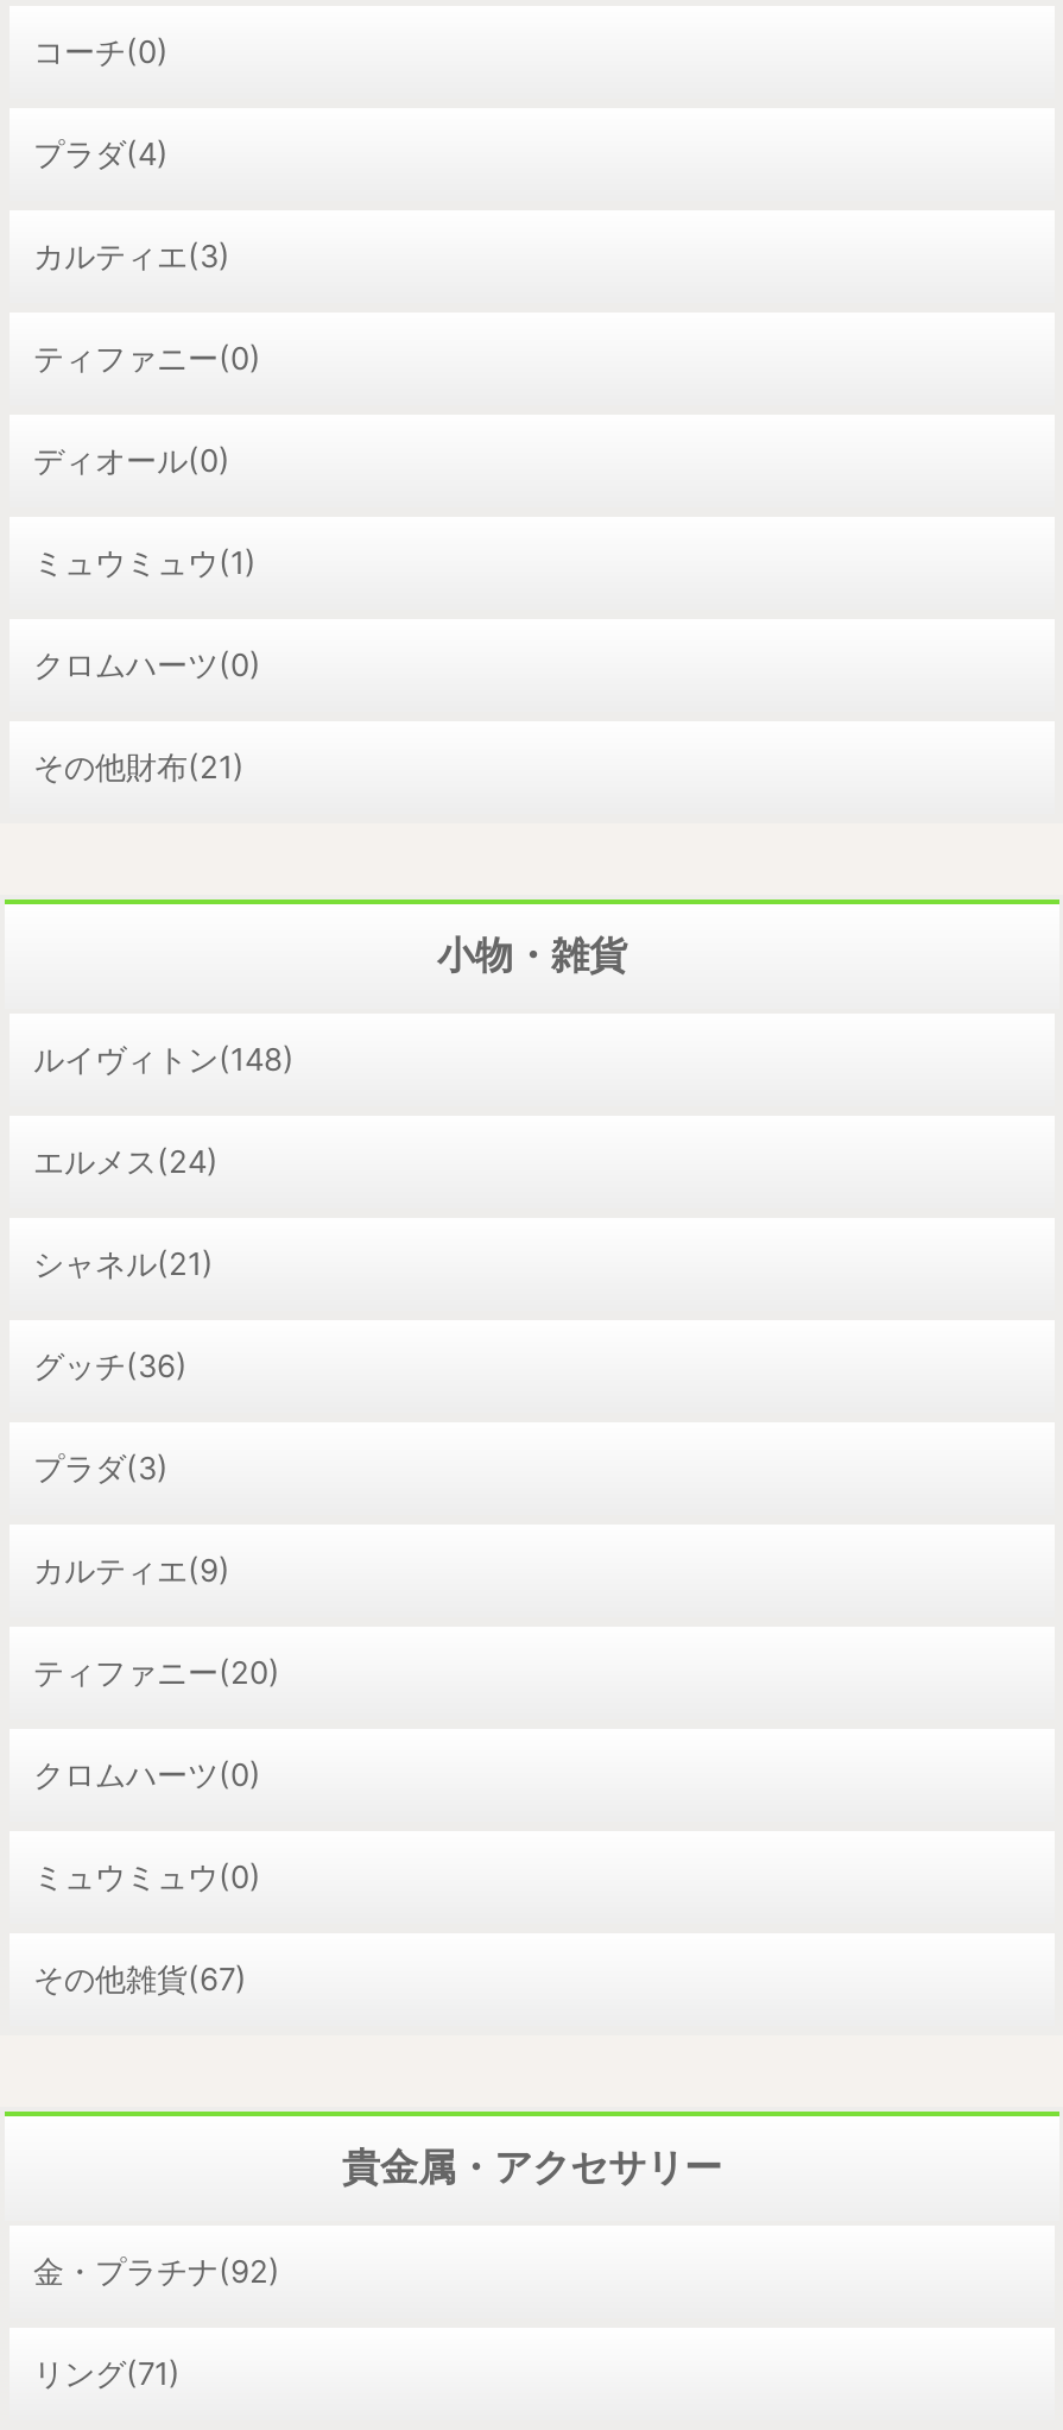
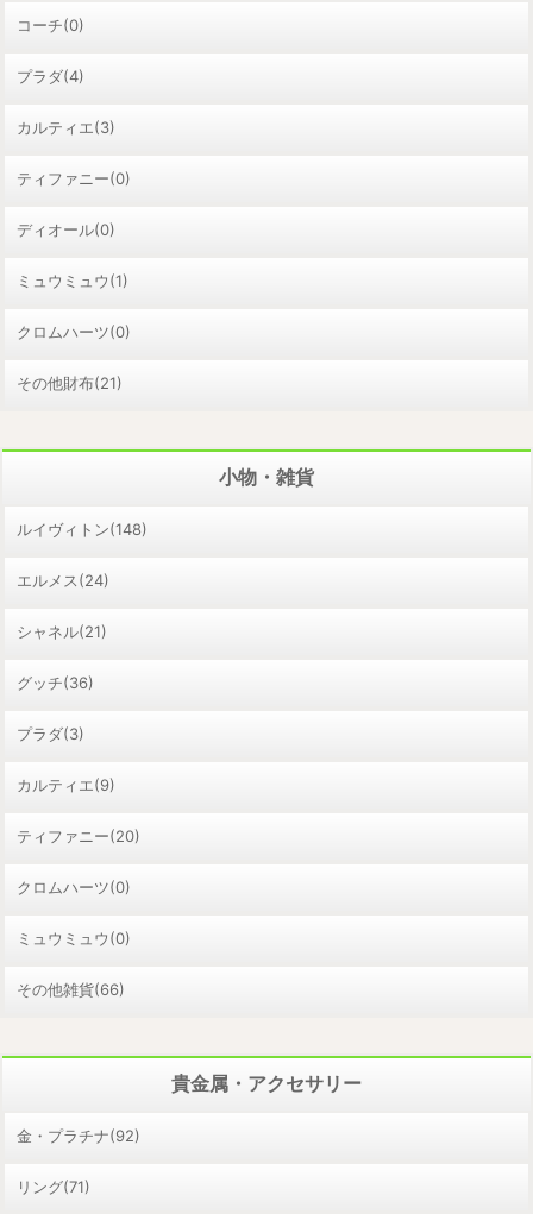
- その他雑貨(67)
+ その他雑貨(66)
